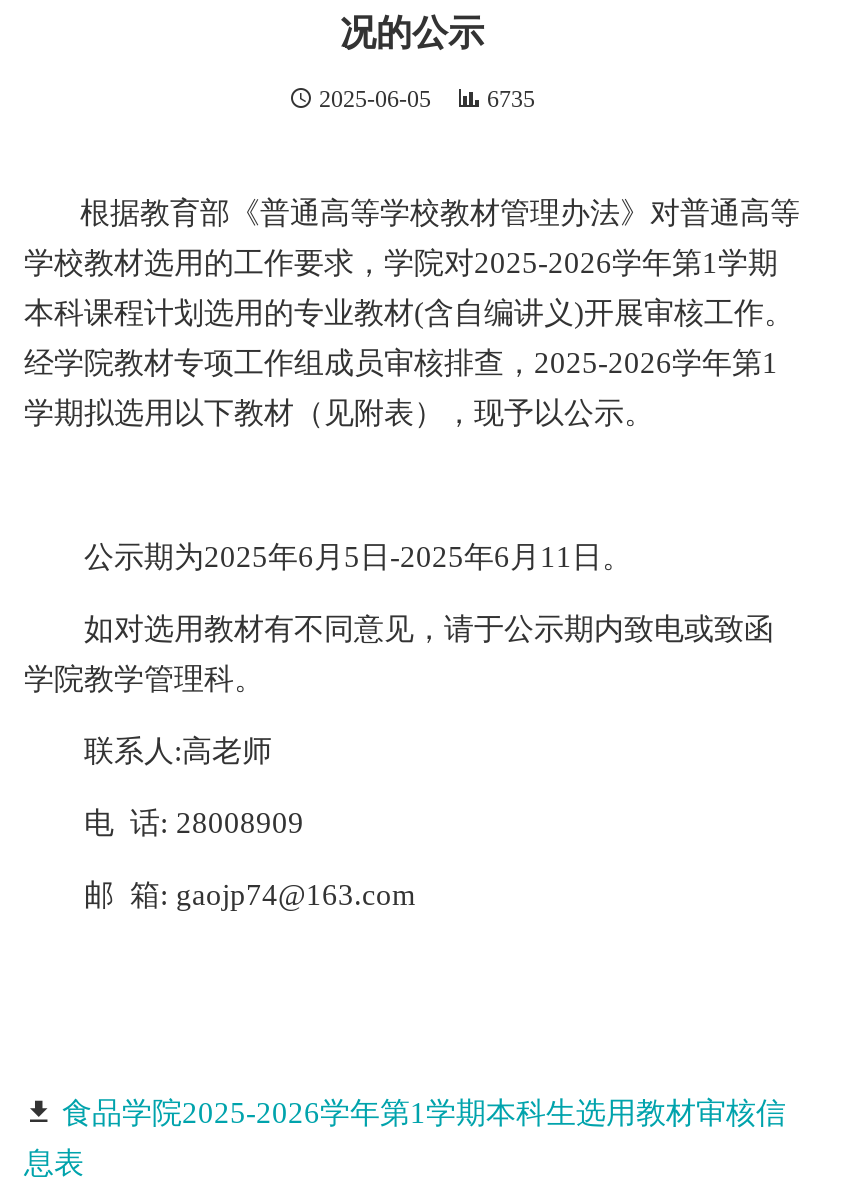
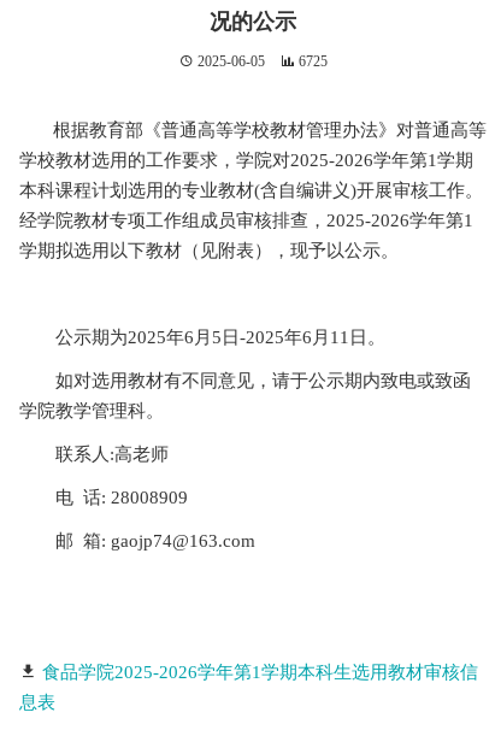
- 2025-06-05 6735
+ 2025-06-05 6725
